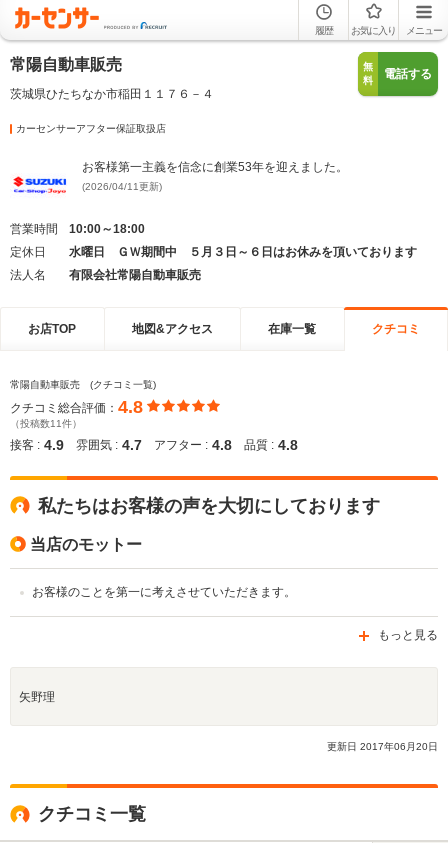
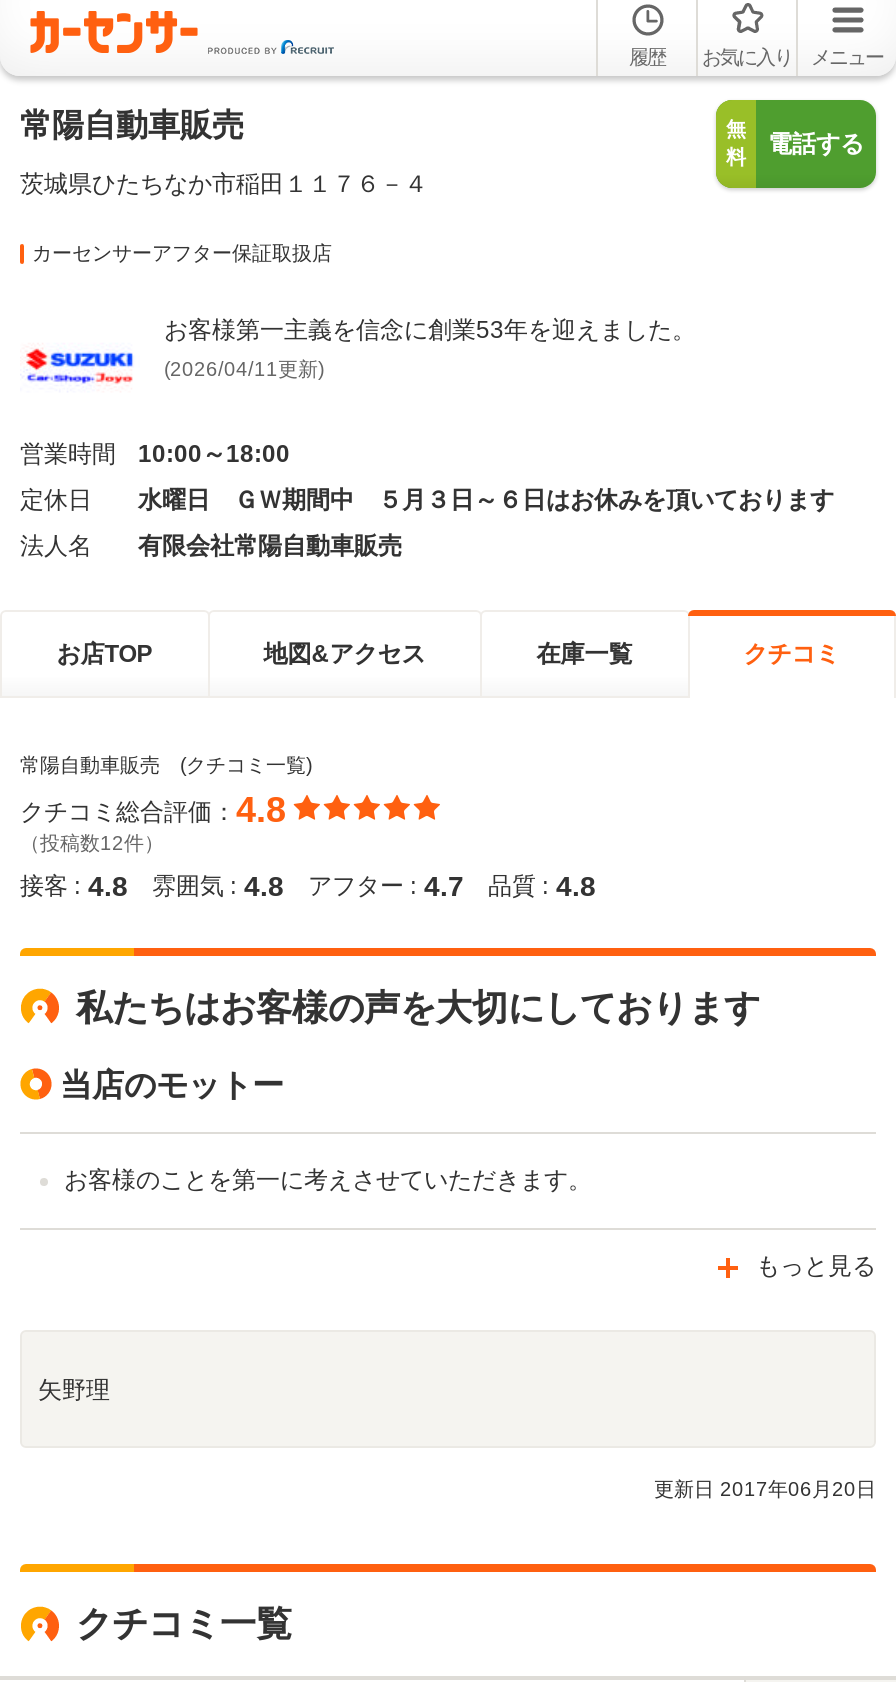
- （投稿数11件）
+ （投稿数12件）

- 接客 : 4.9
+ 接客 : 4.8

- 雰囲気 : 4.7
+ 雰囲気 : 4.8

- アフター : 4.8
+ アフター : 4.7
